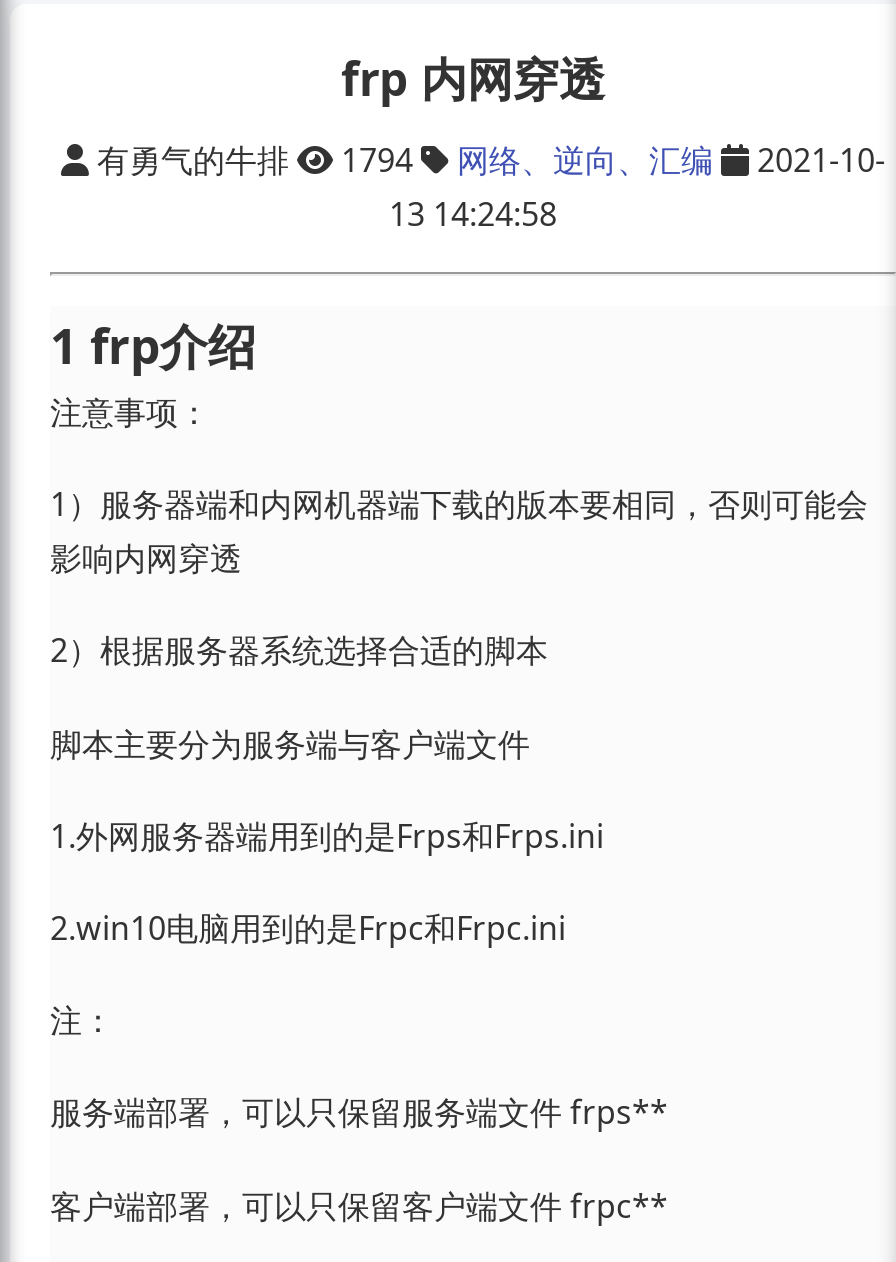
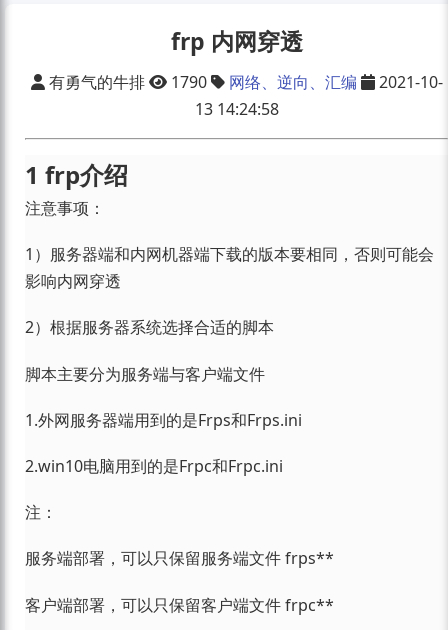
- 有勇气的牛排 1794 网络、逆向、汇编 2021-10-
+ 有勇气的牛排 1790 网络、逆向、汇编 2021-10-
